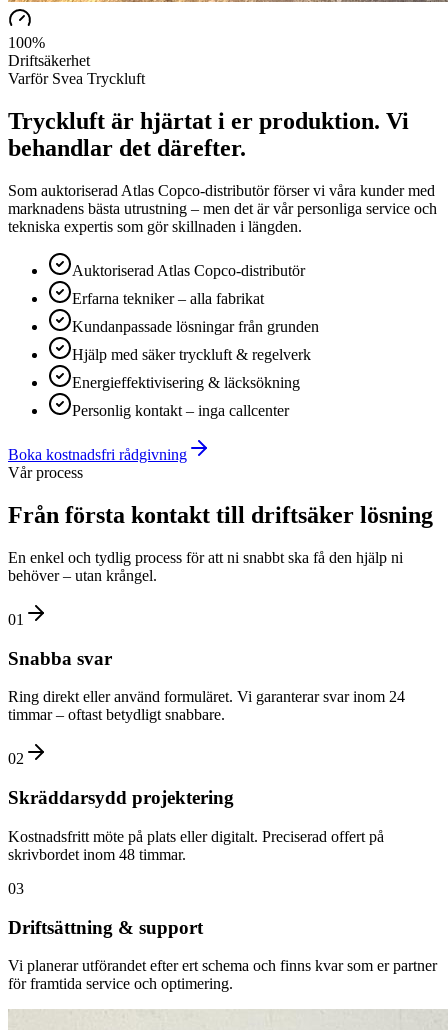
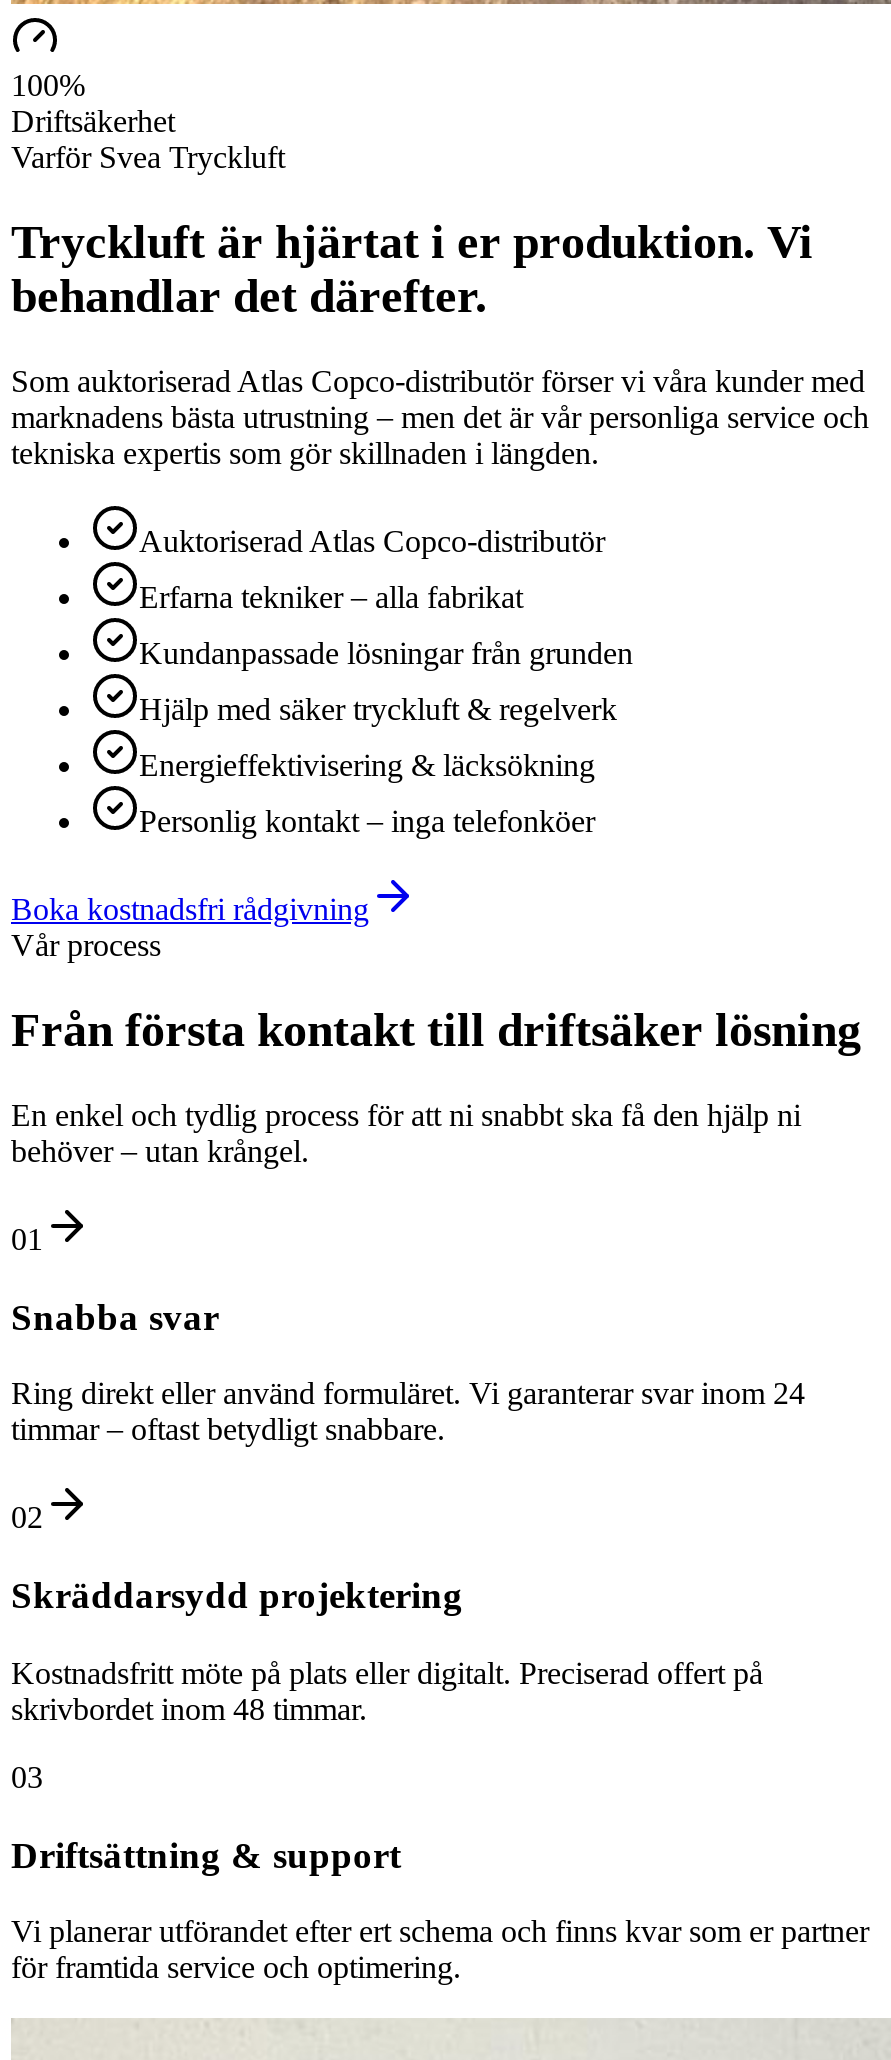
- Personlig kontakt – inga callcenter
+ Personlig kontakt – inga telefonköer
